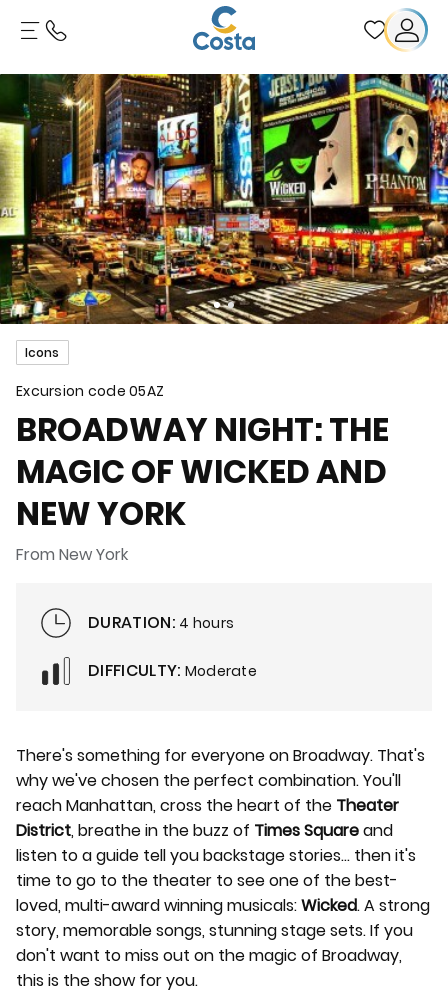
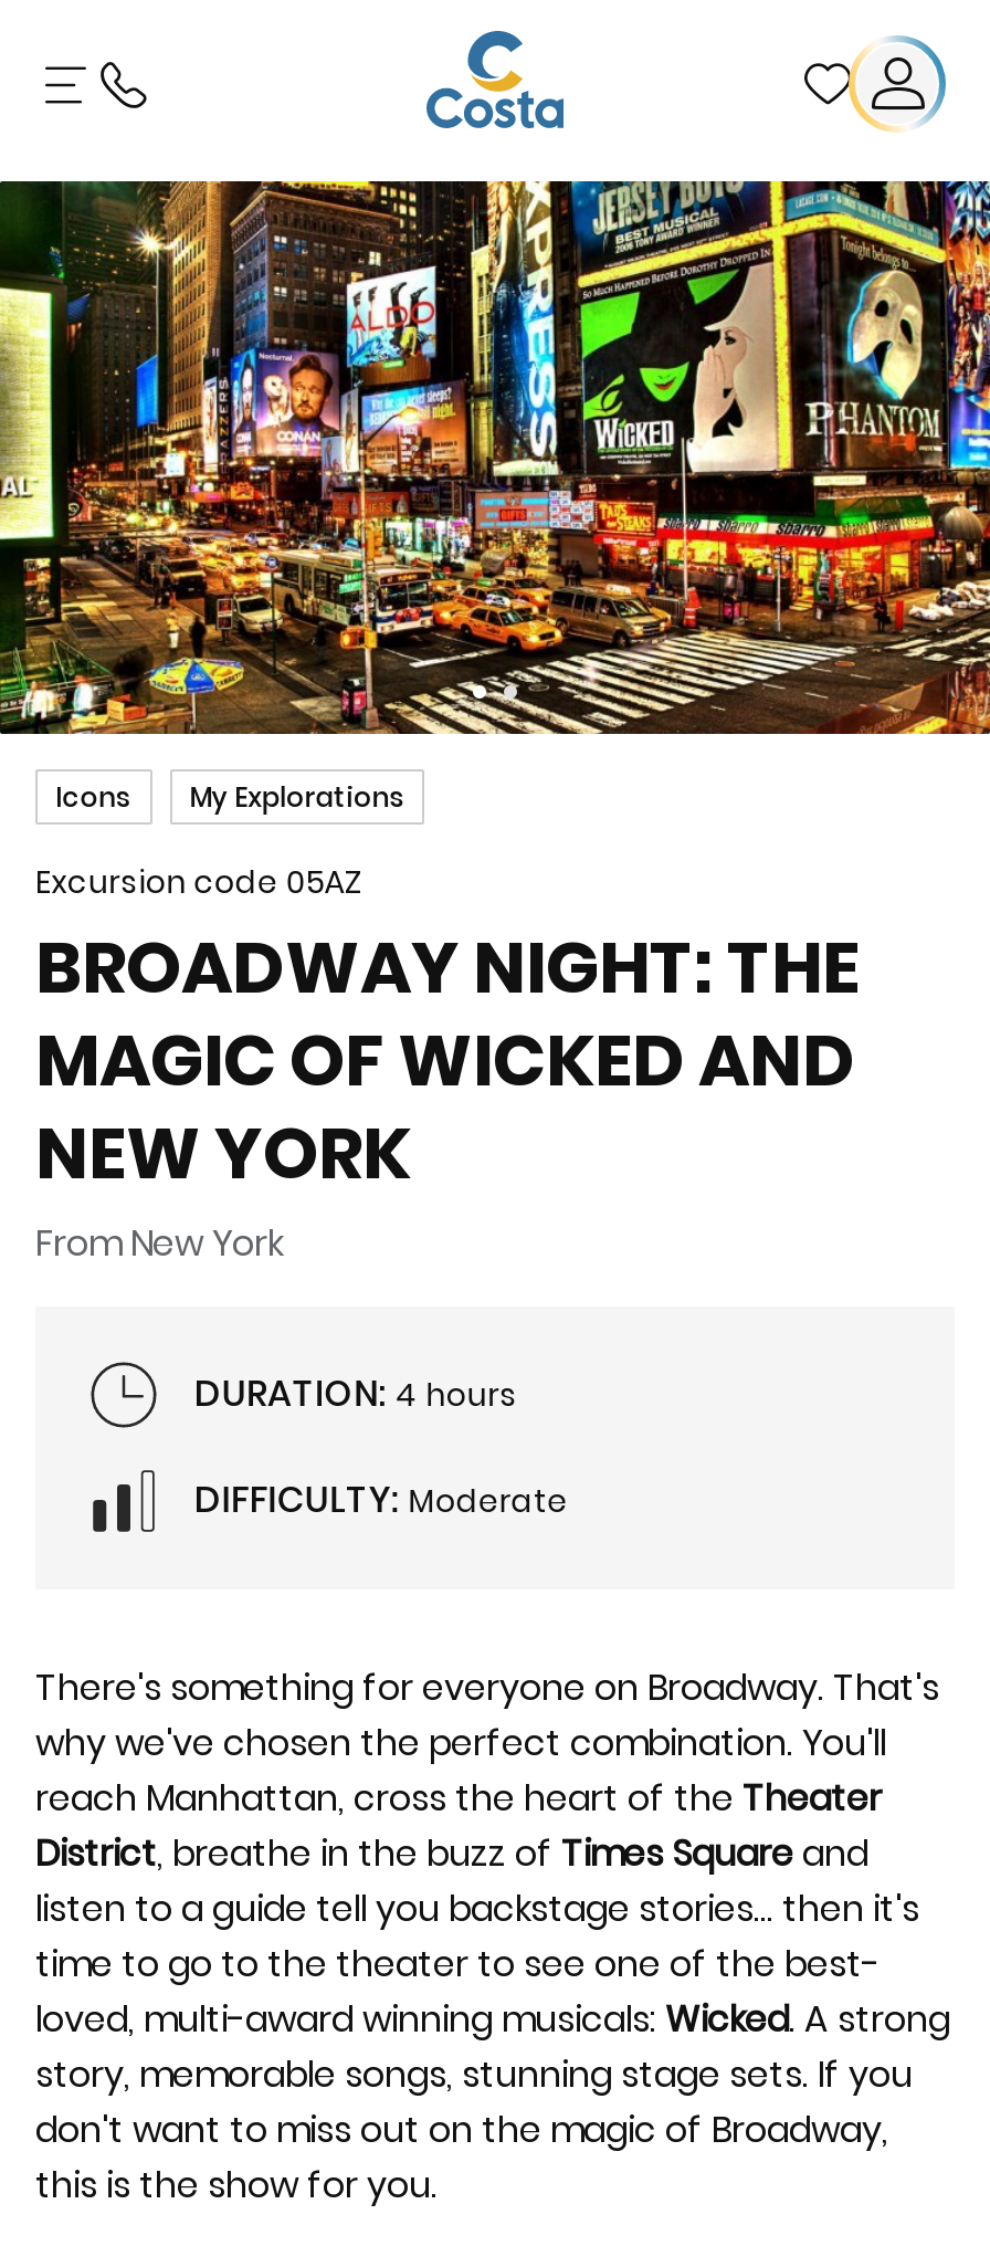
+ My Explorations
